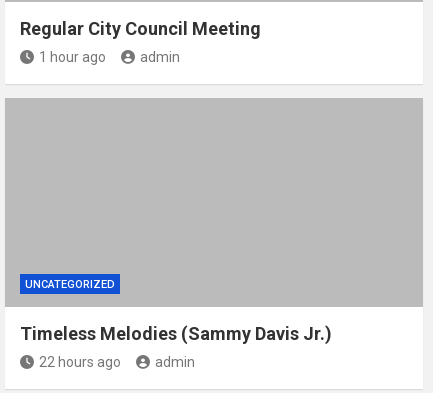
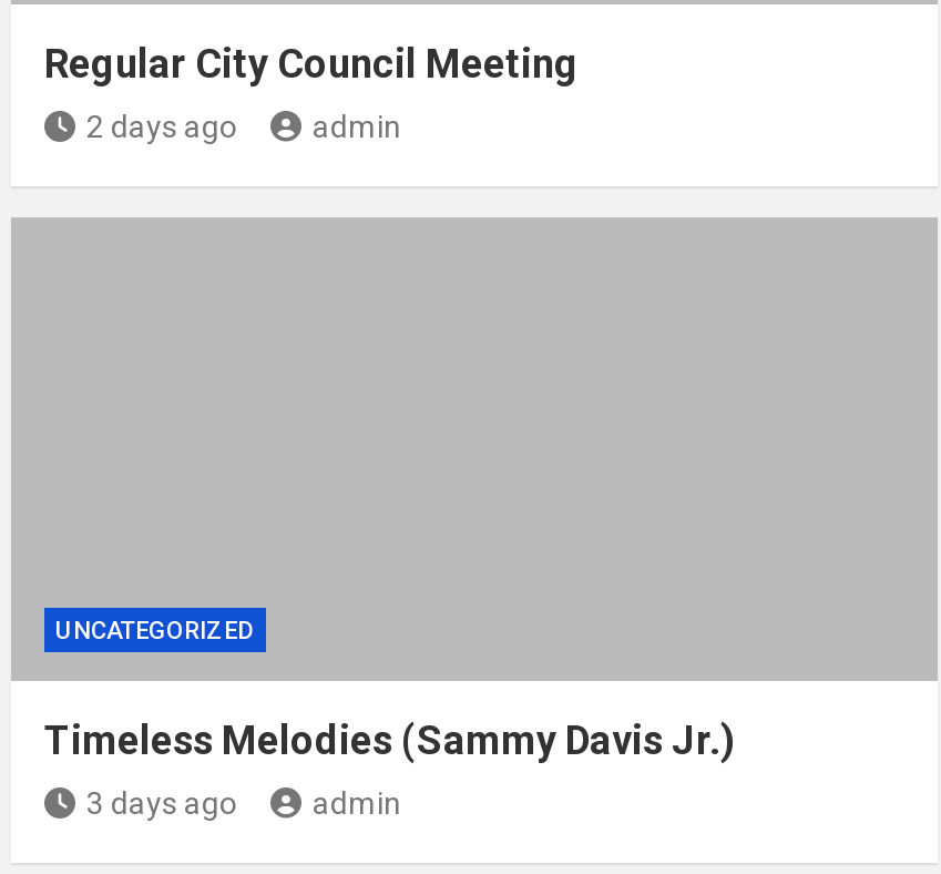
- 1 hour ago
+ 2 days ago

- 22 hours ago
+ 3 days ago
